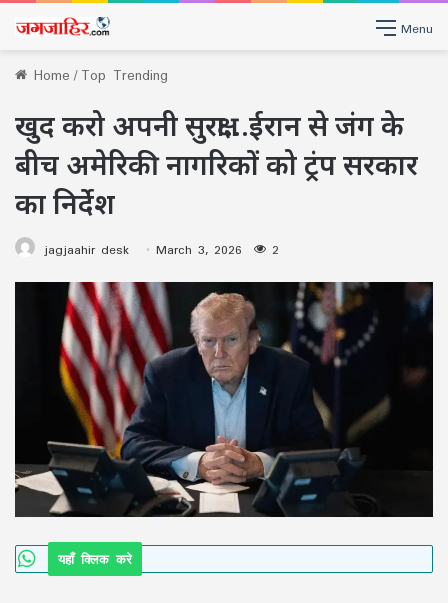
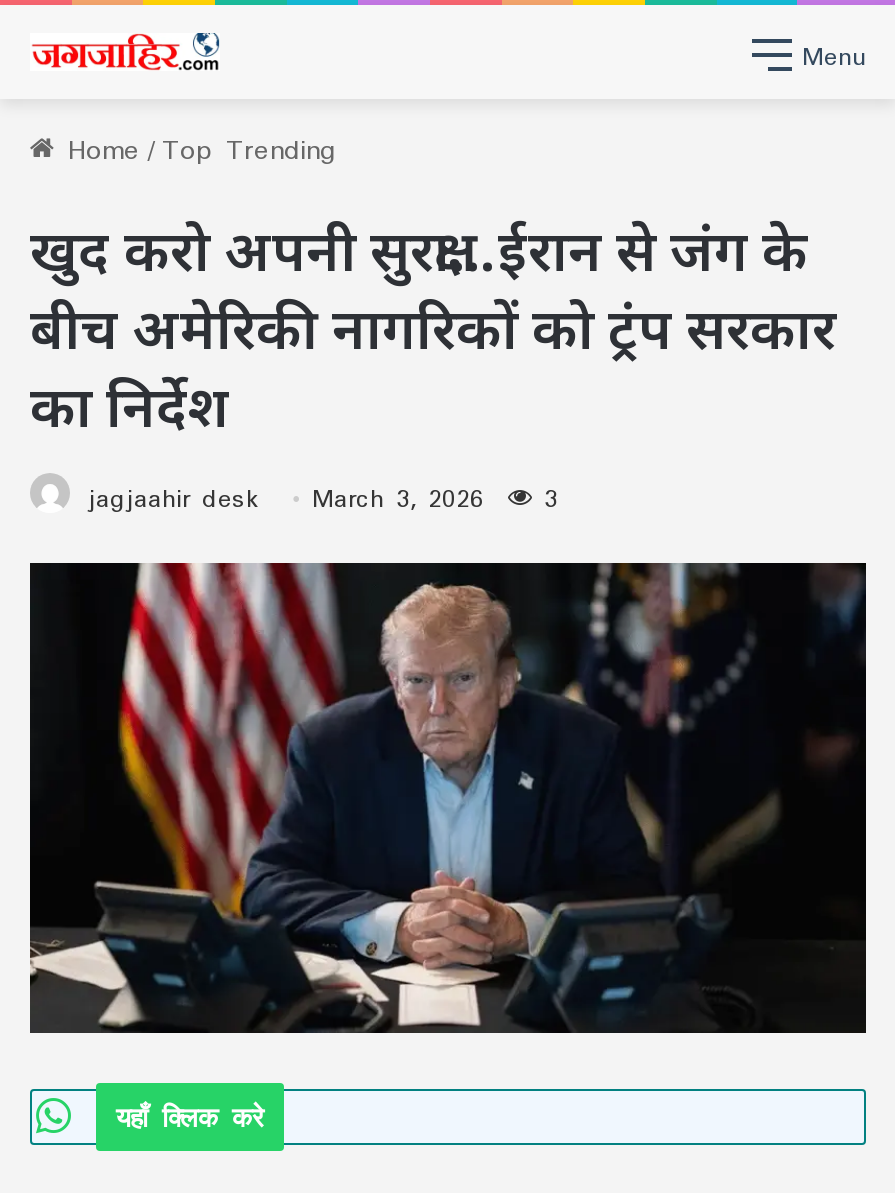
- jagjaahir desk March 3, 2026 2
+ jagjaahir desk March 3, 2026 3
